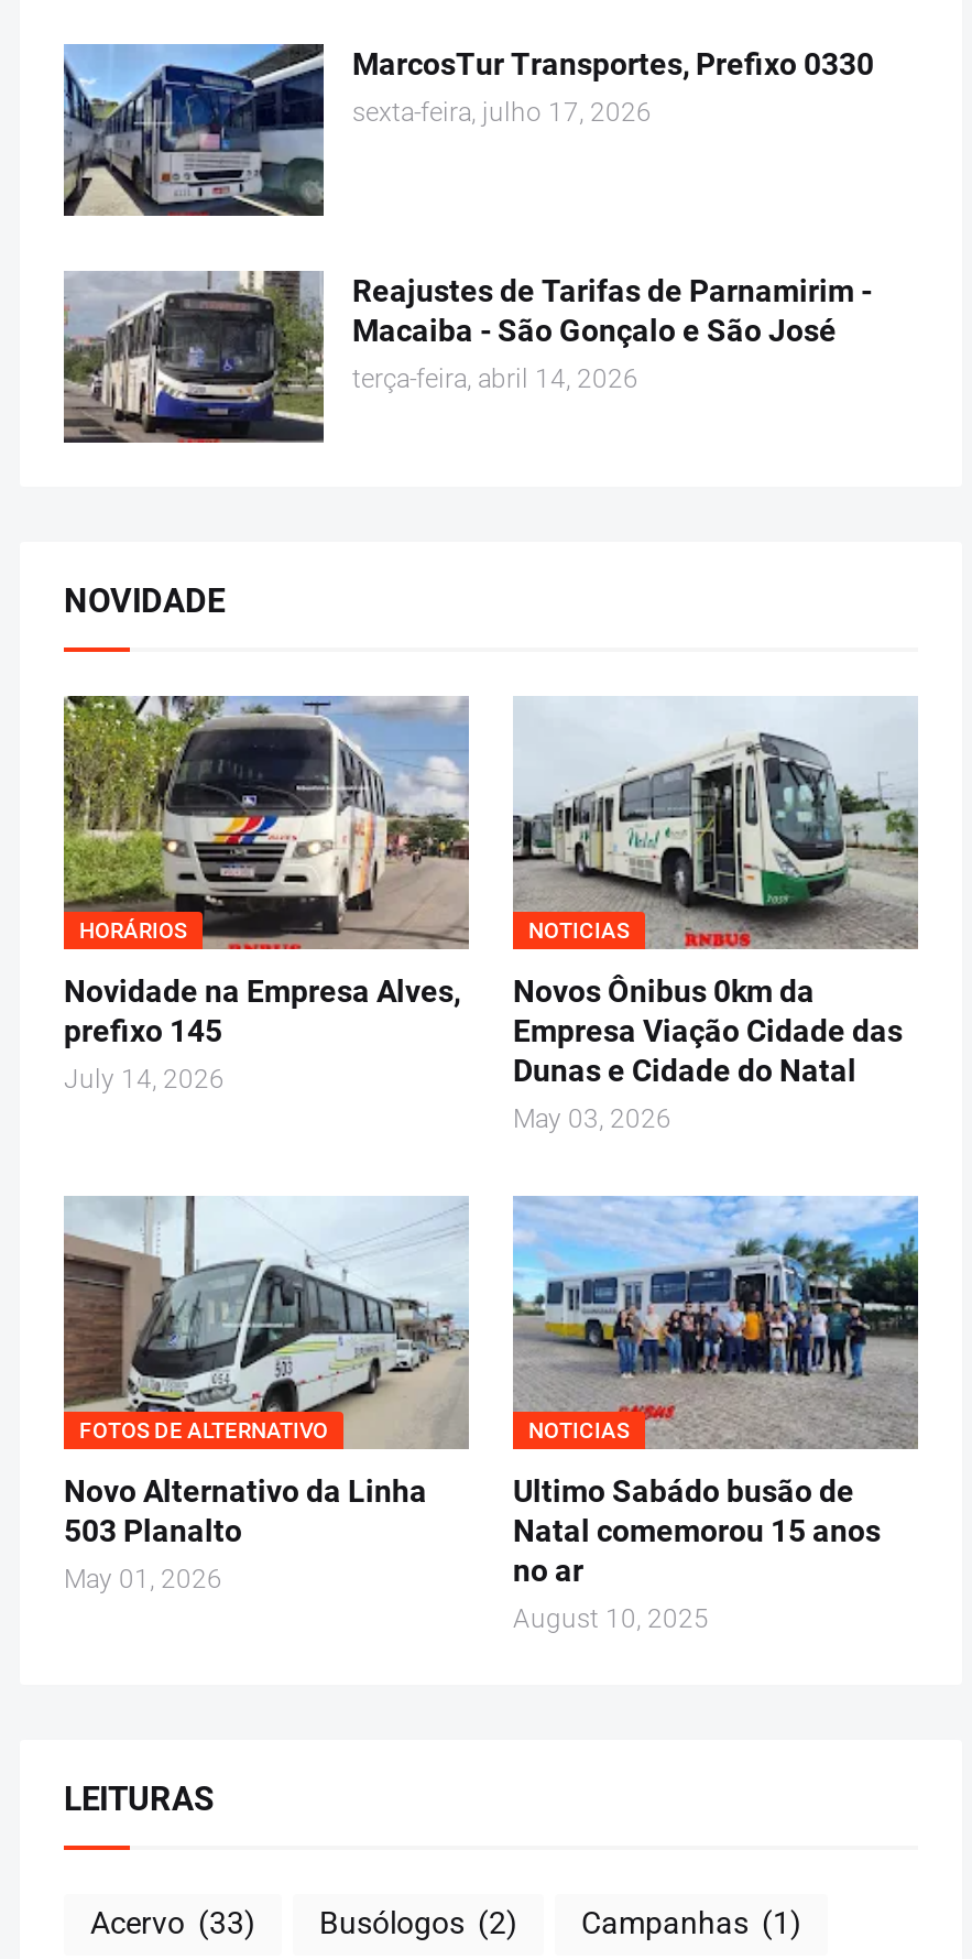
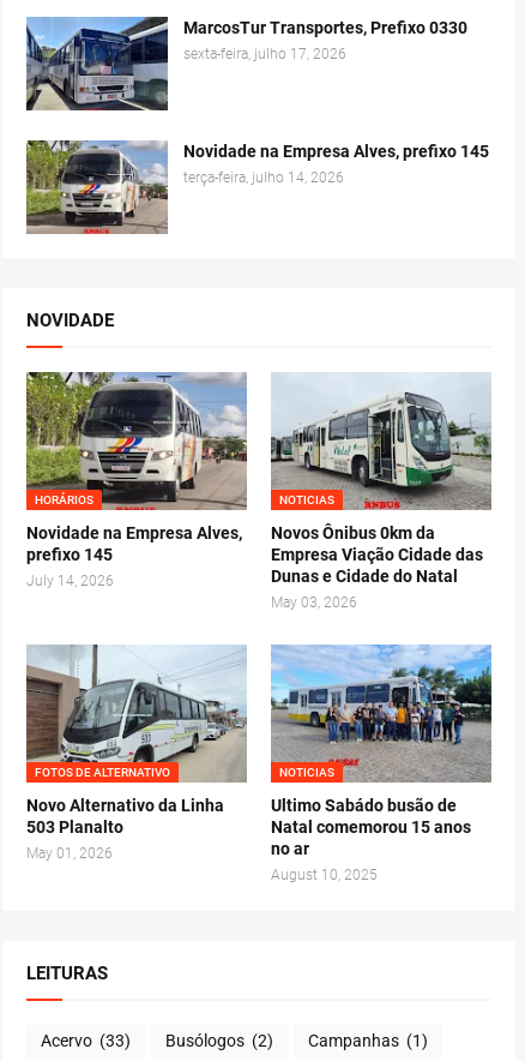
- [image]
- Reajustes de Tarifas de Parnamirim -
- Macaiba - São Gonçalo e São José
- terça-feira, abril 14, 2026
+ [image]
+ Novidade na Empresa Alves, prefixo 145
+ terça-feira, julho 14, 2026
